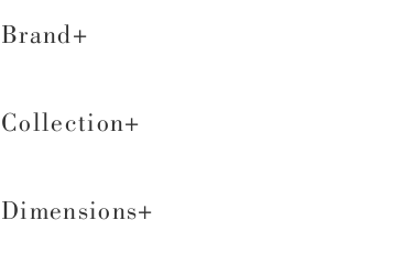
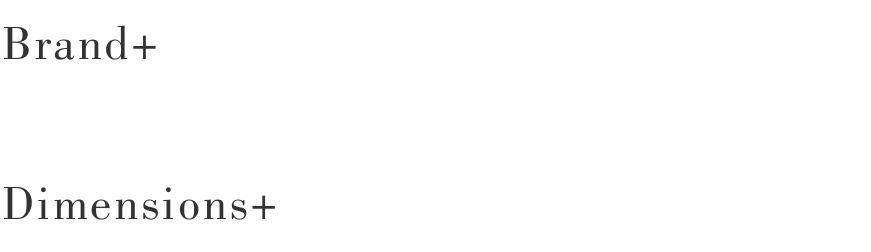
- Collection+
